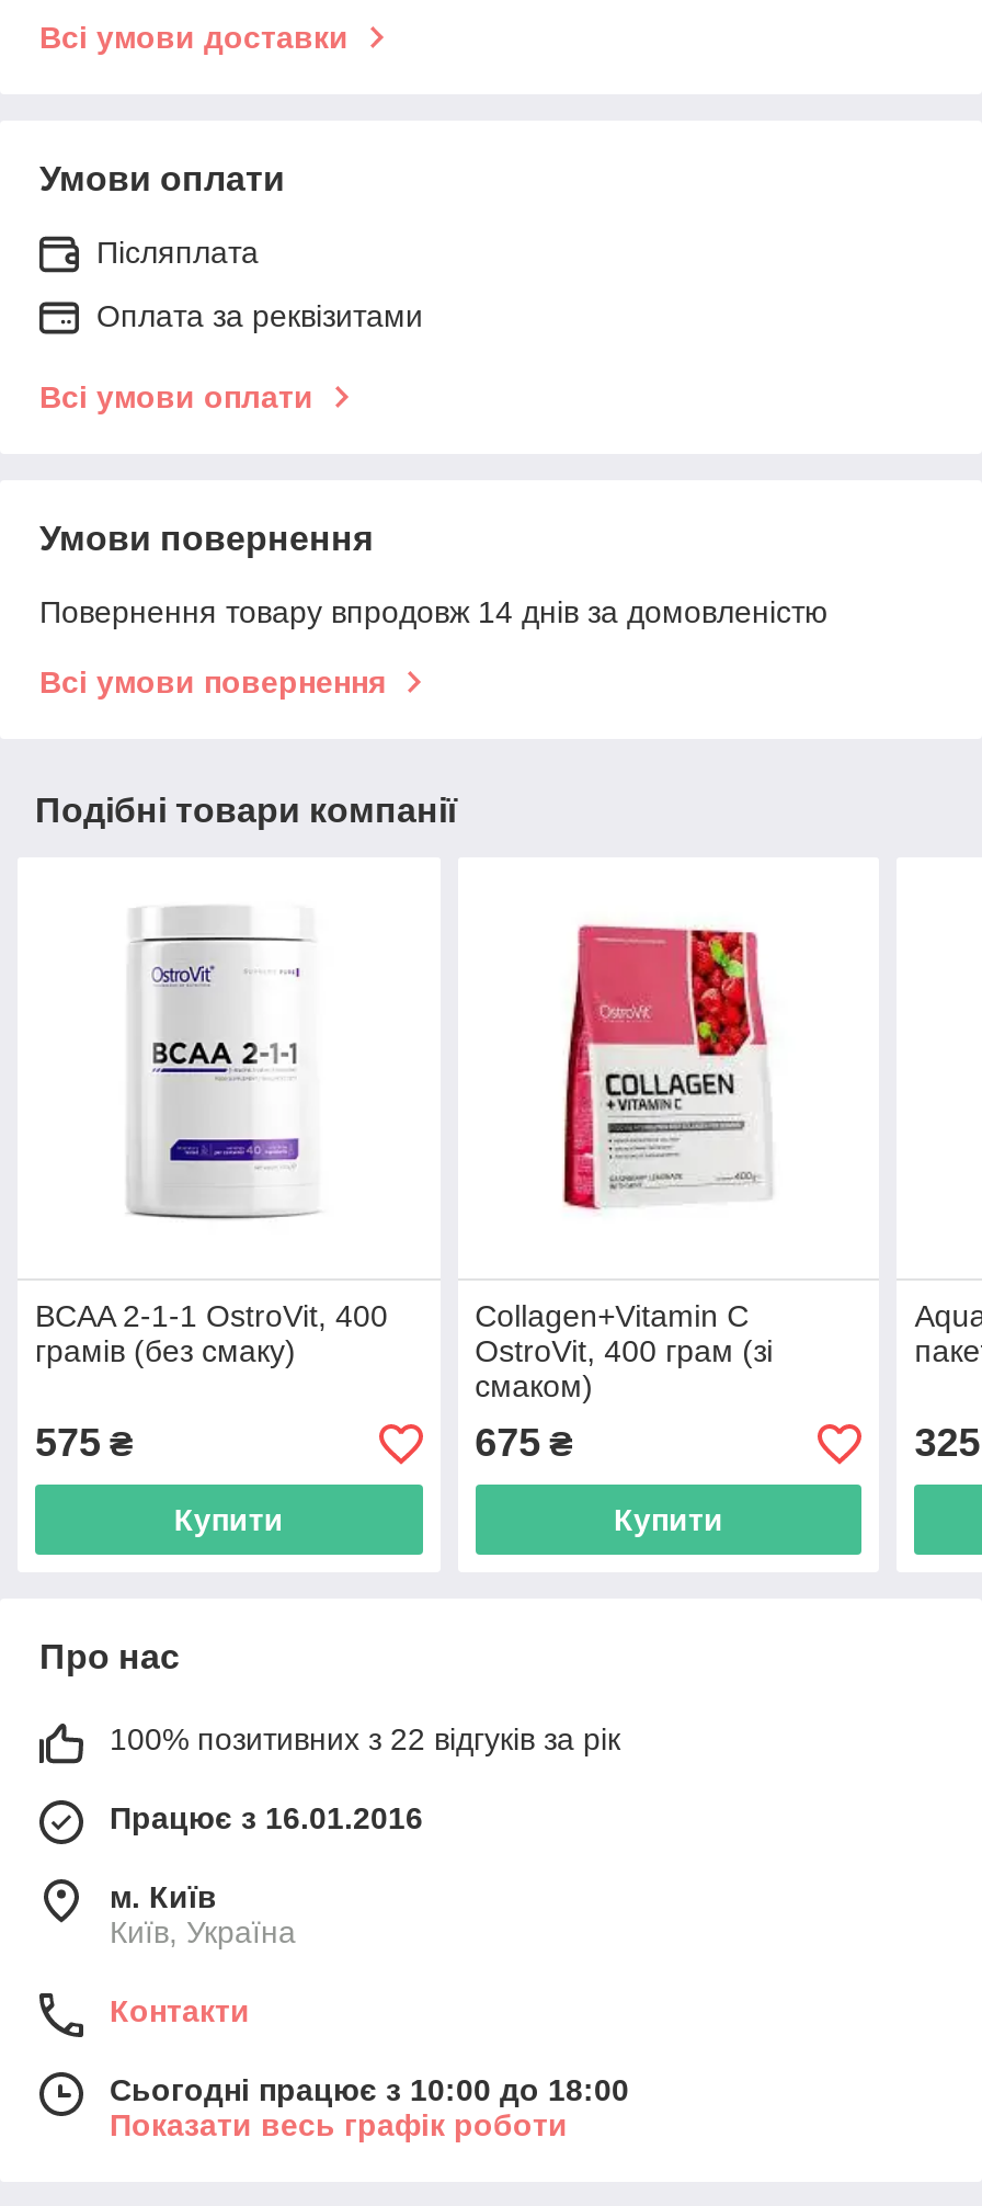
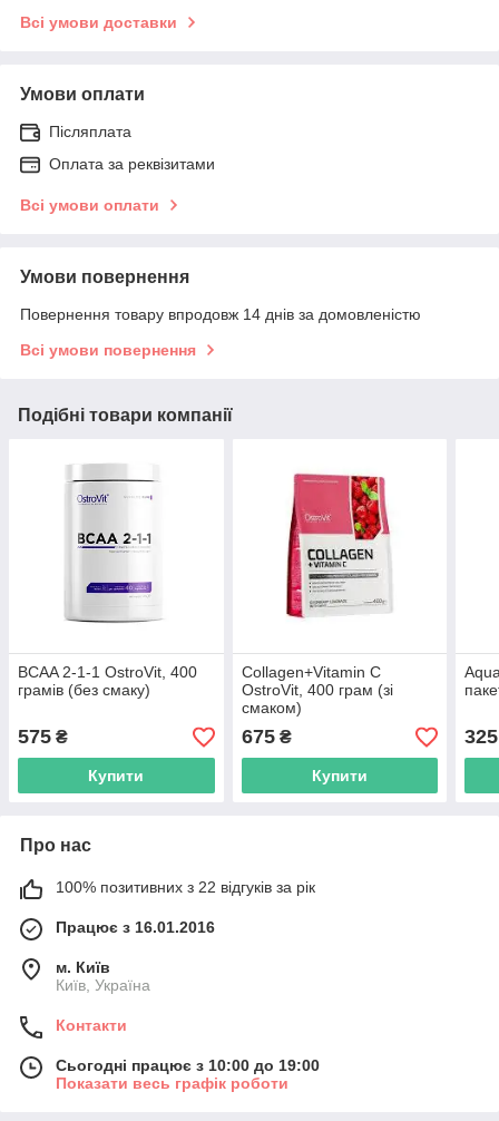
- Сьогодні працює з 10:00 до 18:00
+ Сьогодні працює з 10:00 до 19:00
